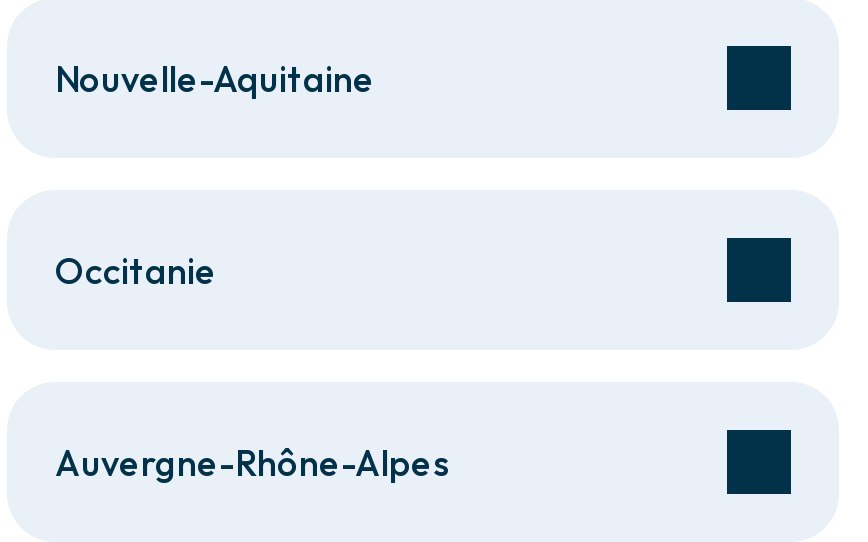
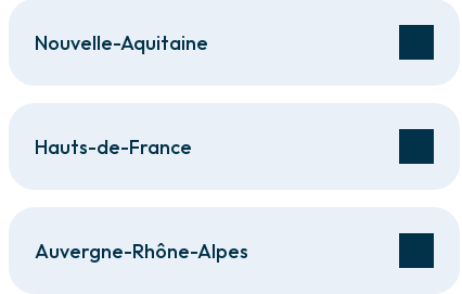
- Occitanie
+ Hauts-de-France
